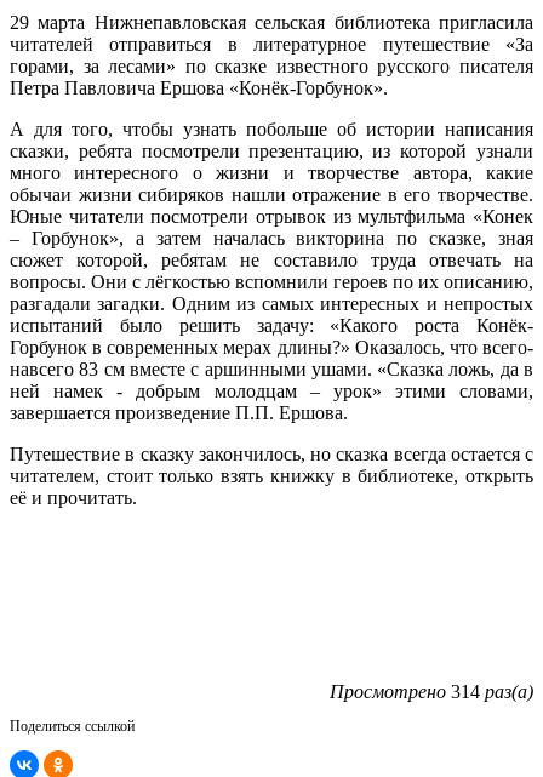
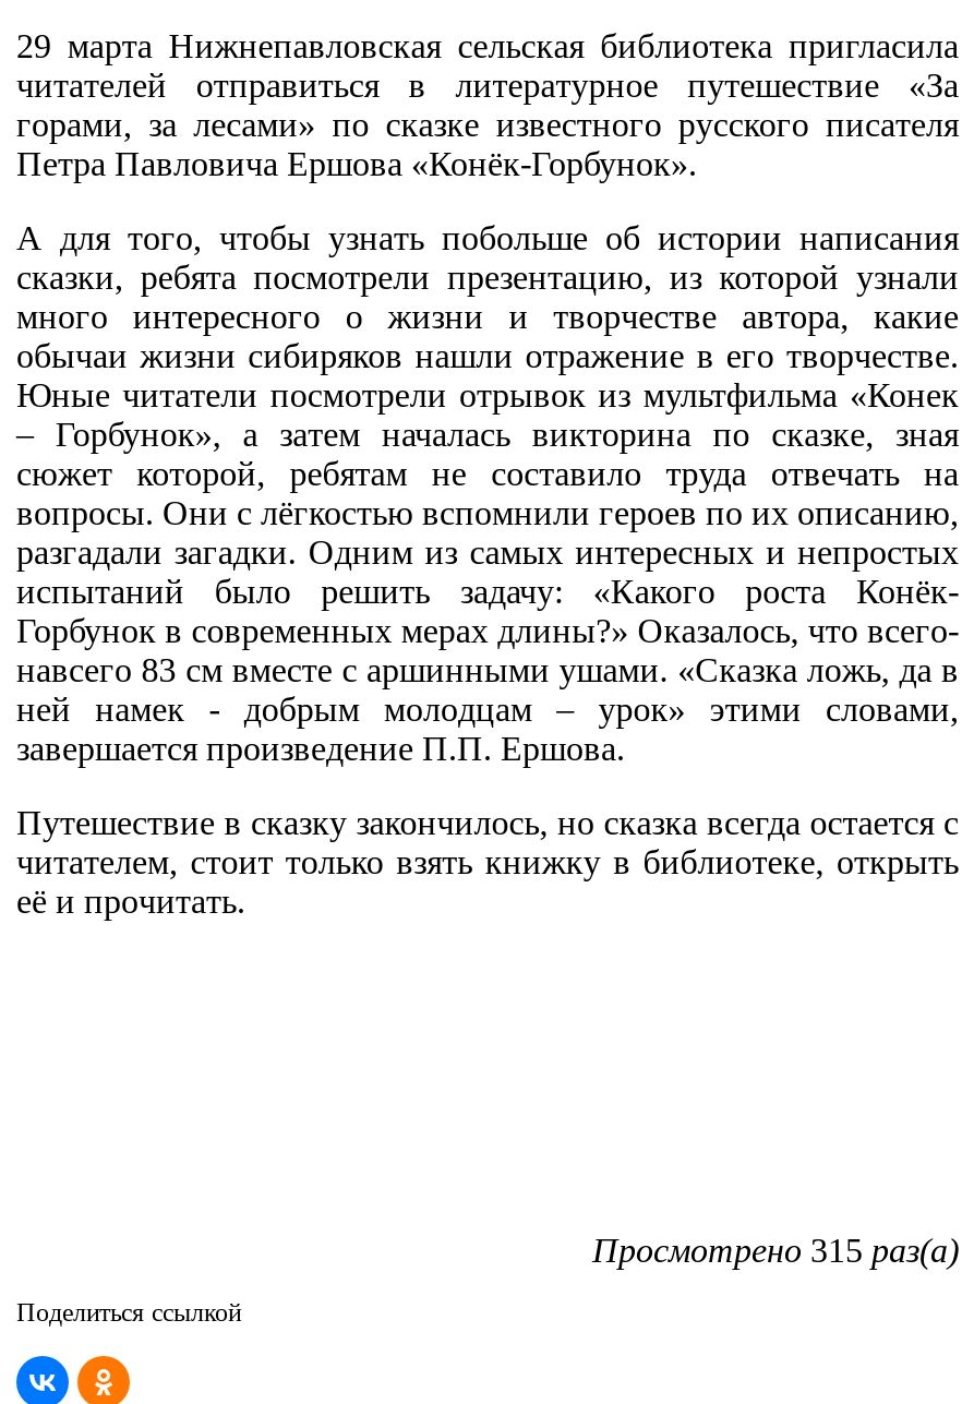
- Просмотрено 314 раз(а)
+ Просмотрено 315 раз(а)
